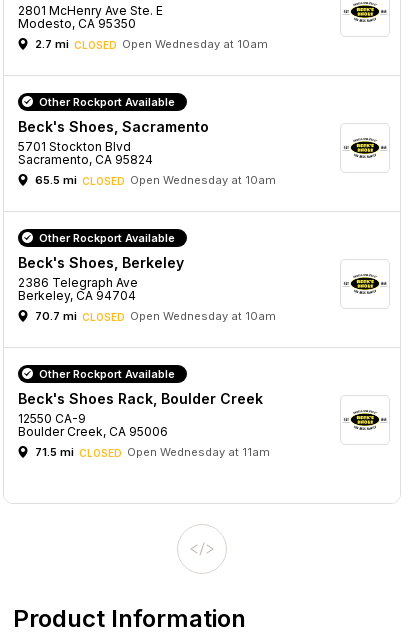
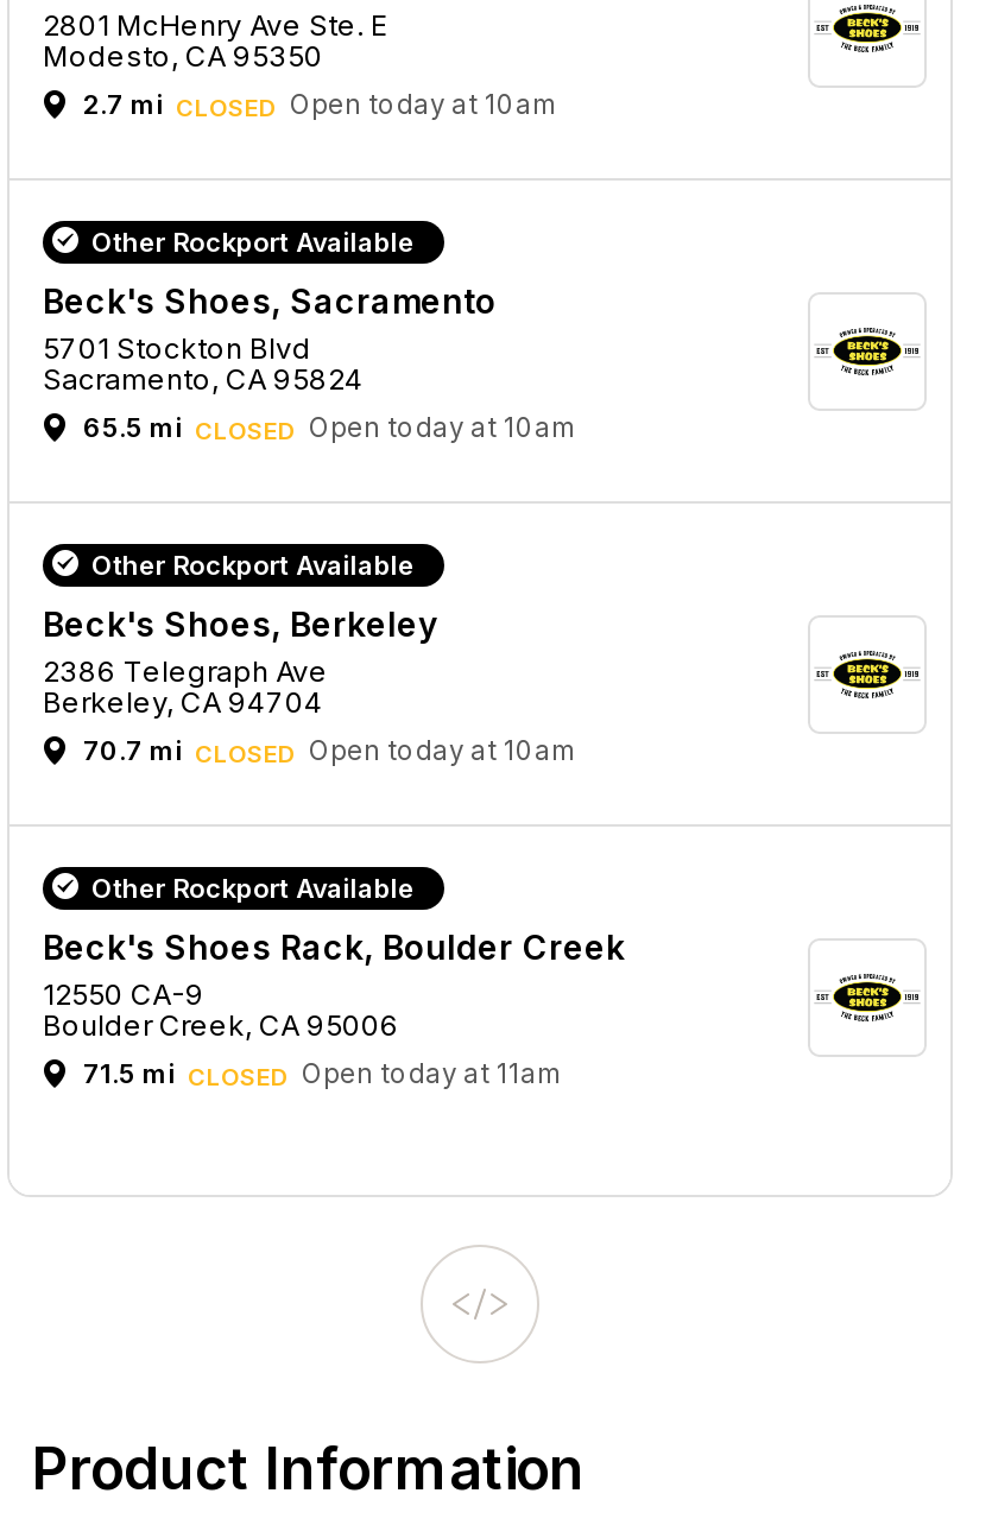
- 2.7 mi CLOSED Open Wednesday at 10am
+ 2.7 mi CLOSED Open today at 10am

- 65.5 mi CLOSED Open Wednesday at 10am
+ 65.5 mi CLOSED Open today at 10am

- 70.7 mi CLOSED Open Wednesday at 10am
+ 70.7 mi CLOSED Open today at 10am

- 71.5 mi CLOSED Open Wednesday at 11am
+ 71.5 mi CLOSED Open today at 11am
